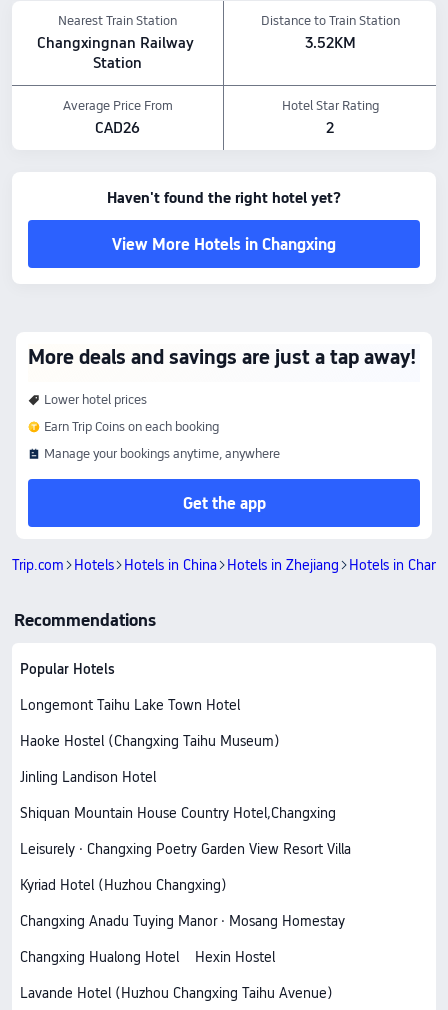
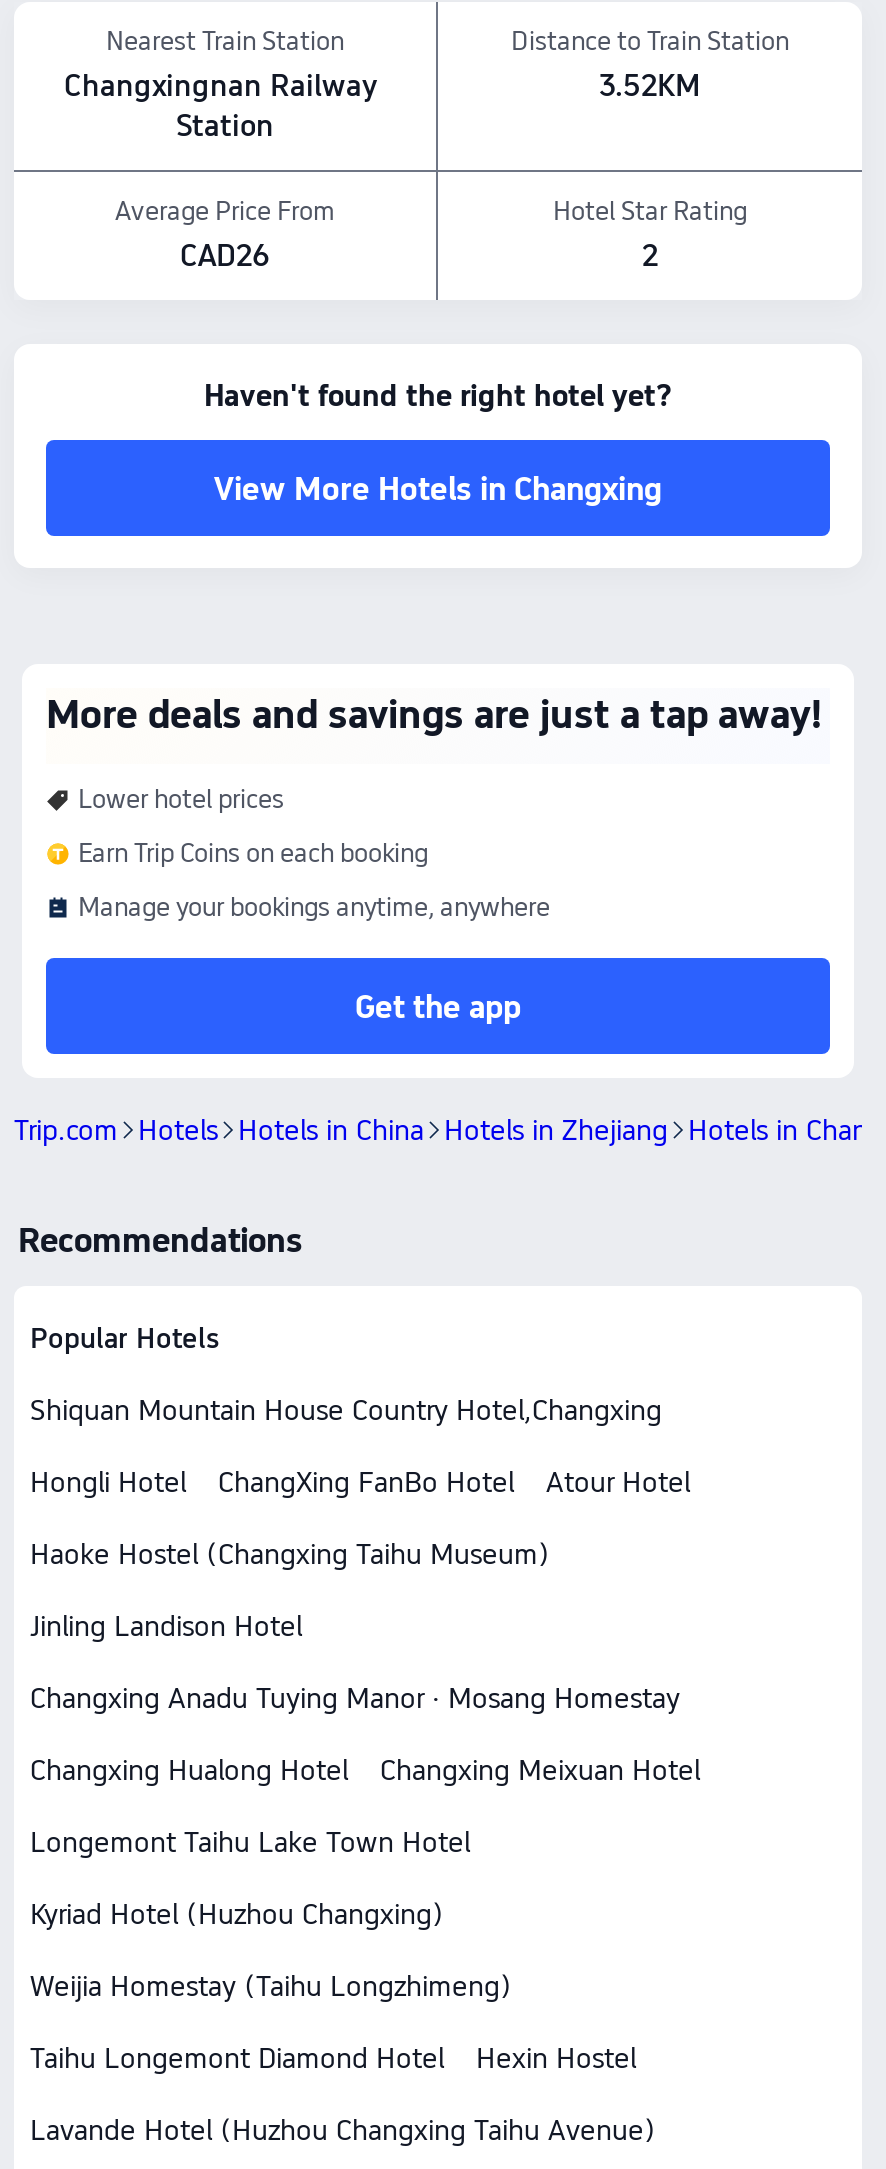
+ Hongli Hotel
+ ChangXing FanBo Hotel
+ Atour Hotel

moved down: Longemont Taihu Lake Town Hotel

moved up: Shiquan Mountain House Country Hotel,Changxing

- Leisurely · Changxing Poetry Garden View Resort Villa

moved down: Kyriad Hotel (Huzhou Changxing)

moved up: Changxing Anadu Tuying Manor · Mosang Homestay | Changxing Hualong Hotel

+ Changxing Meixuan Hotel
+ Weijia Homestay (Taihu Longzhimeng)
+ Taihu Longemont Diamond Hotel
